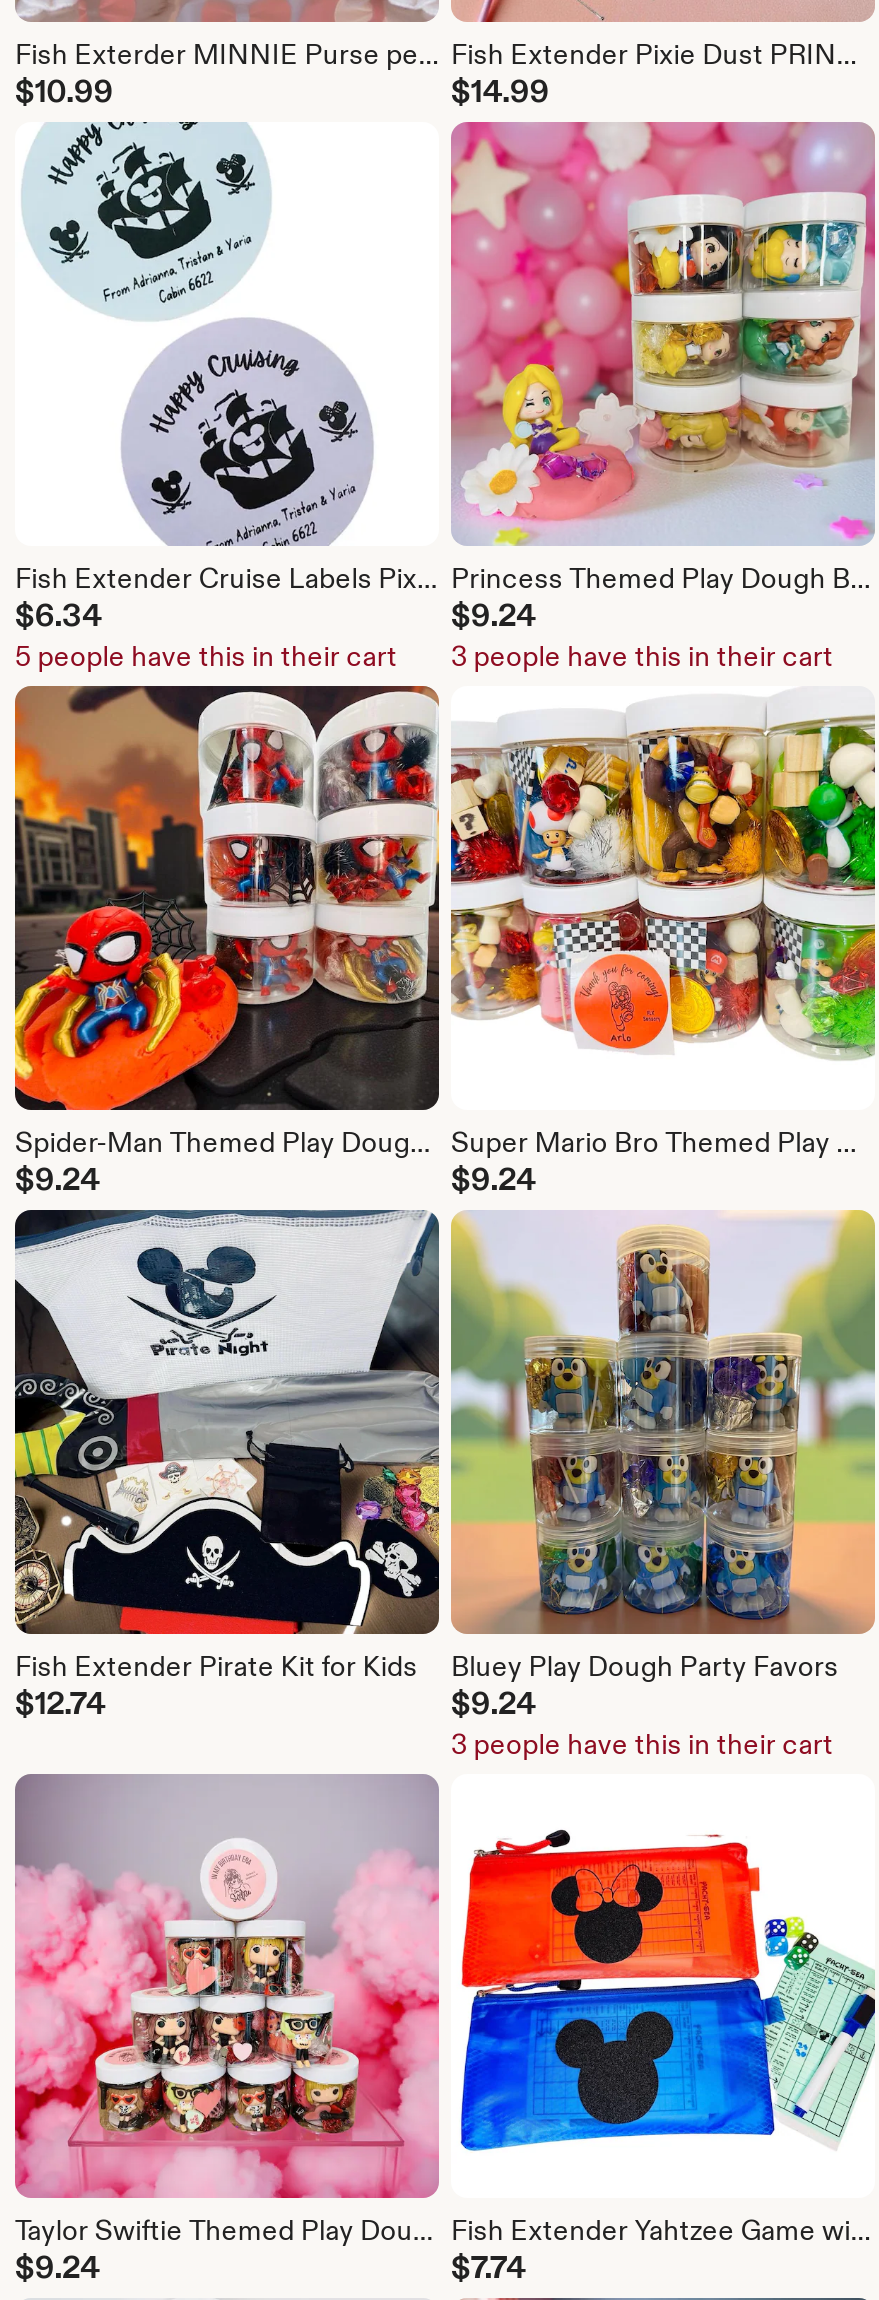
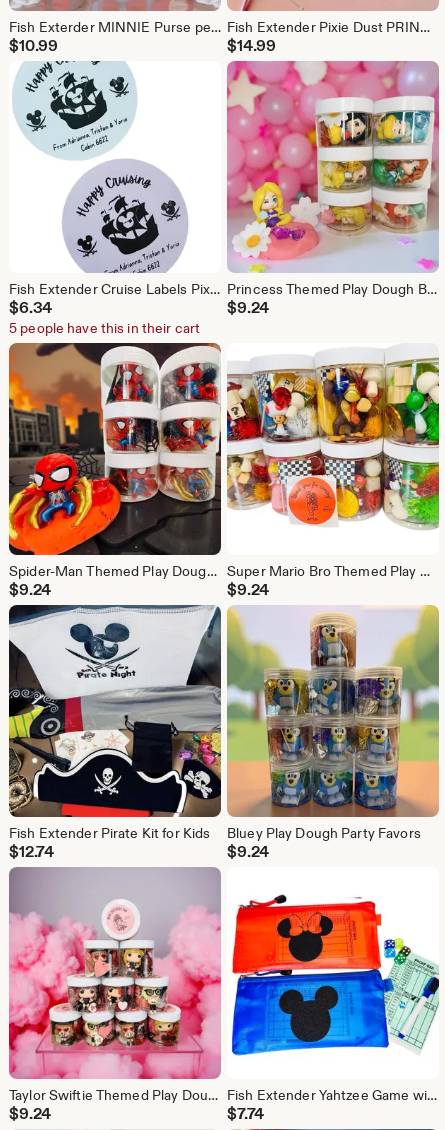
- 3 people have this in their cart

- 3 people have this in their cart
